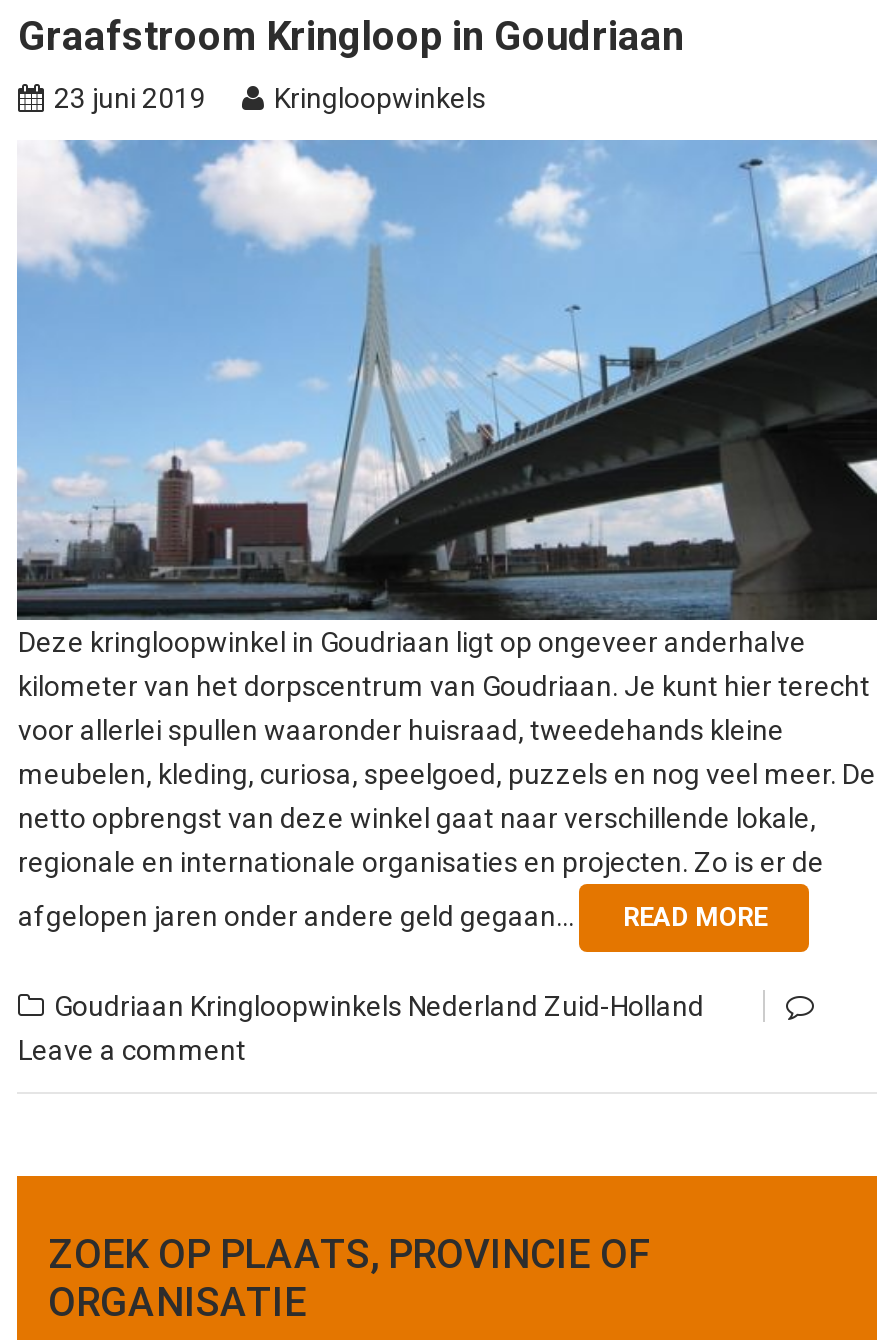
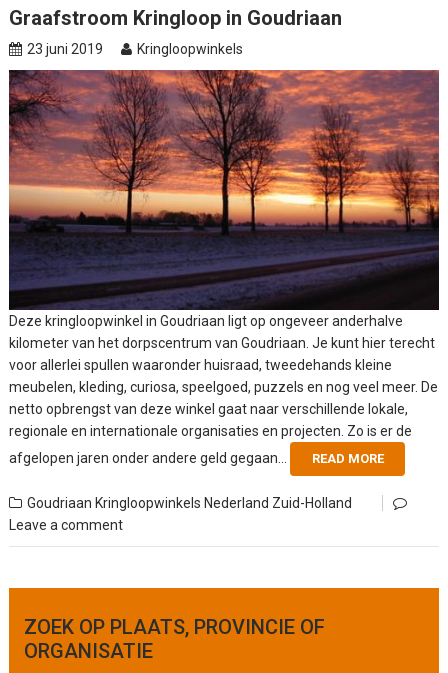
- [image]
+ [image]
